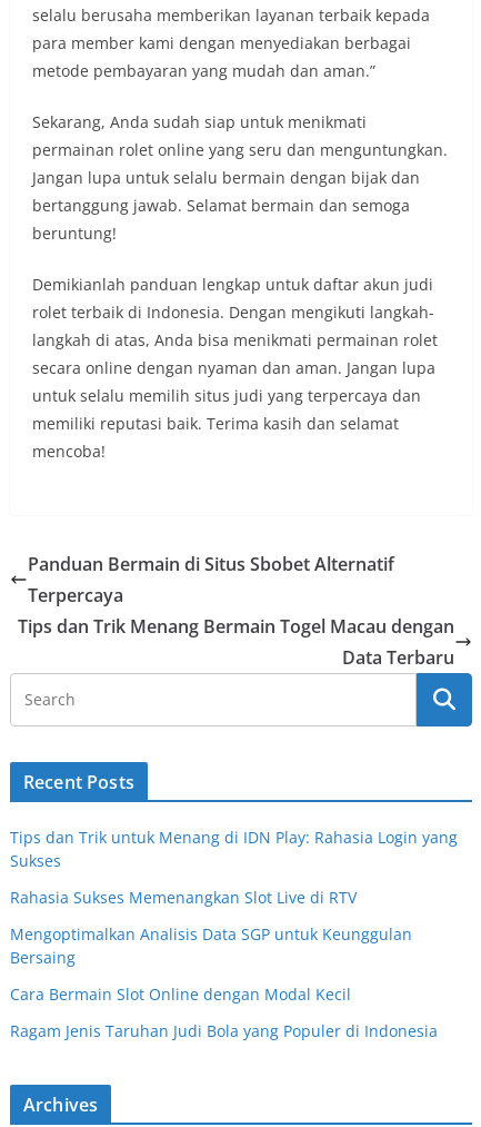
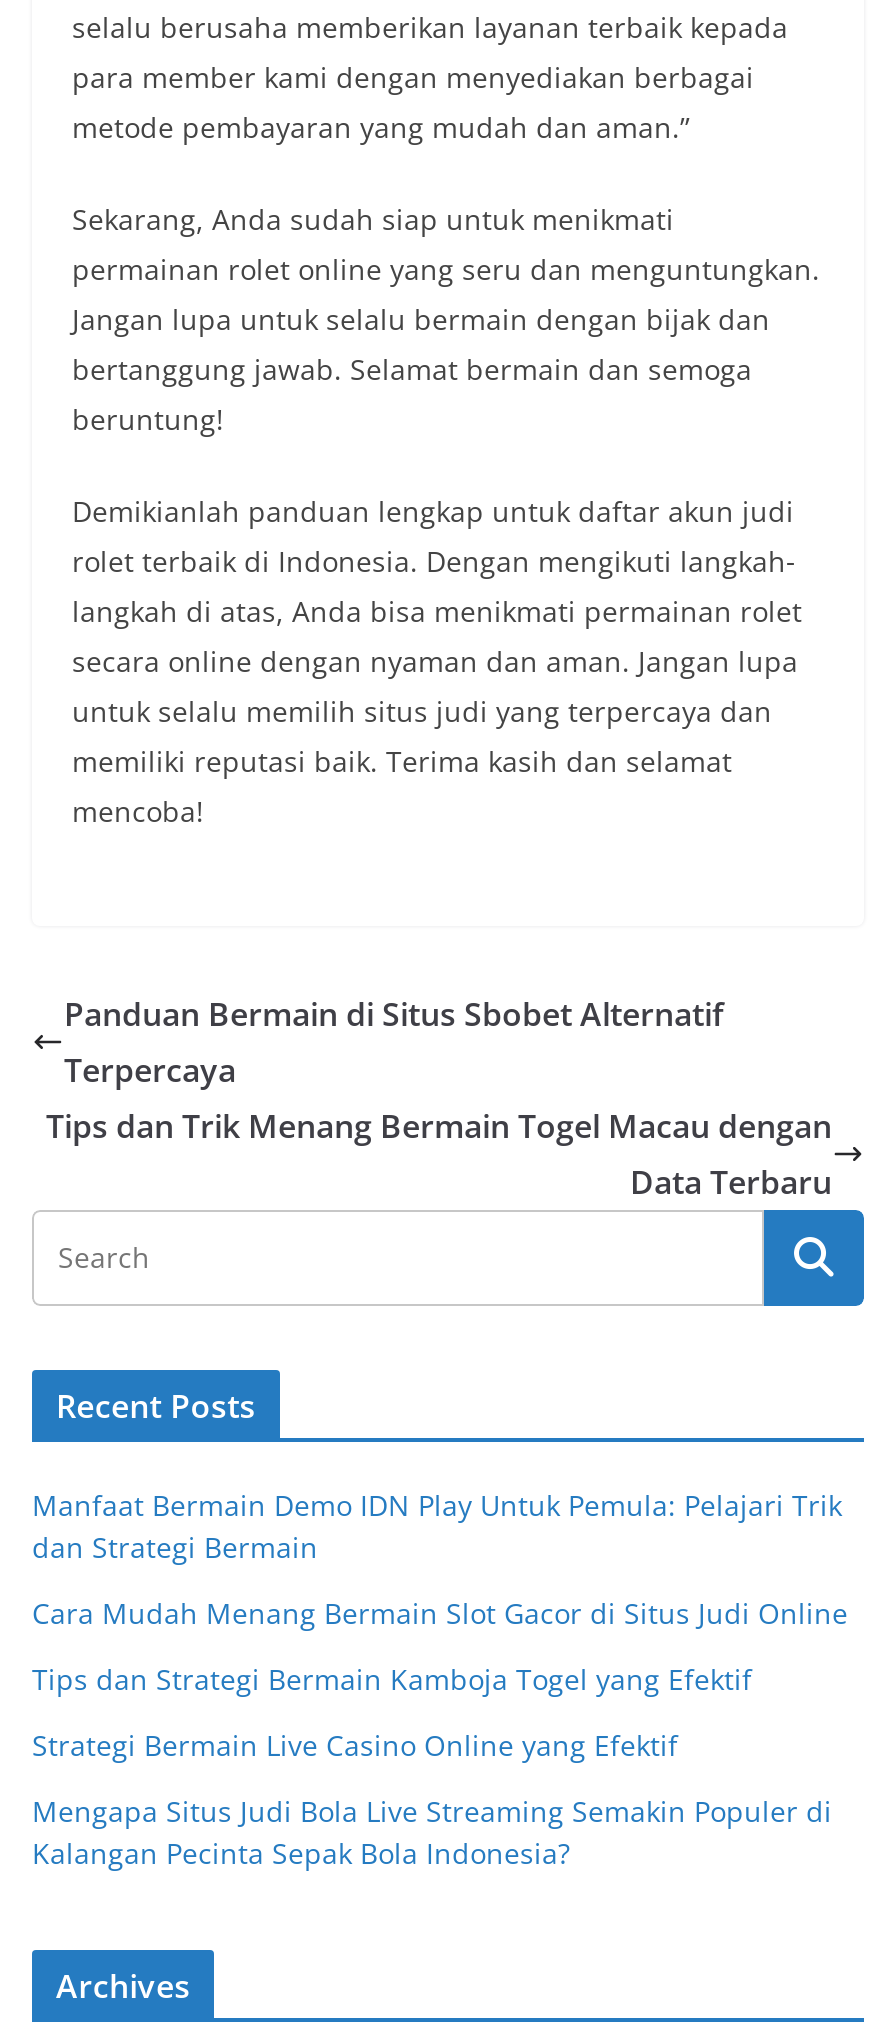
- Tips dan Trik untuk Menang di IDN Play: Rahasia Login yang
- Sukses
+ Manfaat Bermain Demo IDN Play Untuk Pemula: Pelajari Trik
+ dan Strategi Bermain

- Rahasia Sukses Memenangkan Slot Live di RTV
+ Cara Mudah Menang Bermain Slot Gacor di Situs Judi Online

- Mengoptimalkan Analisis Data SGP untuk Keunggulan
- Bersaing
+ Tips dan Strategi Bermain Kamboja Togel yang Efektif

- Cara Bermain Slot Online dengan Modal Kecil
+ Strategi Bermain Live Casino Online yang Efektif

- Ragam Jenis Taruhan Judi Bola yang Populer di Indonesia
+ Mengapa Situs Judi Bola Live Streaming Semakin Populer di
+ Kalangan Pecinta Sepak Bola Indonesia?
